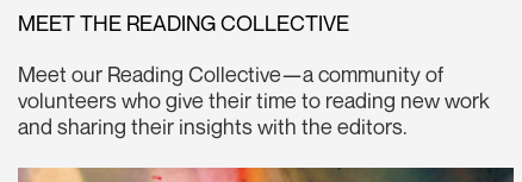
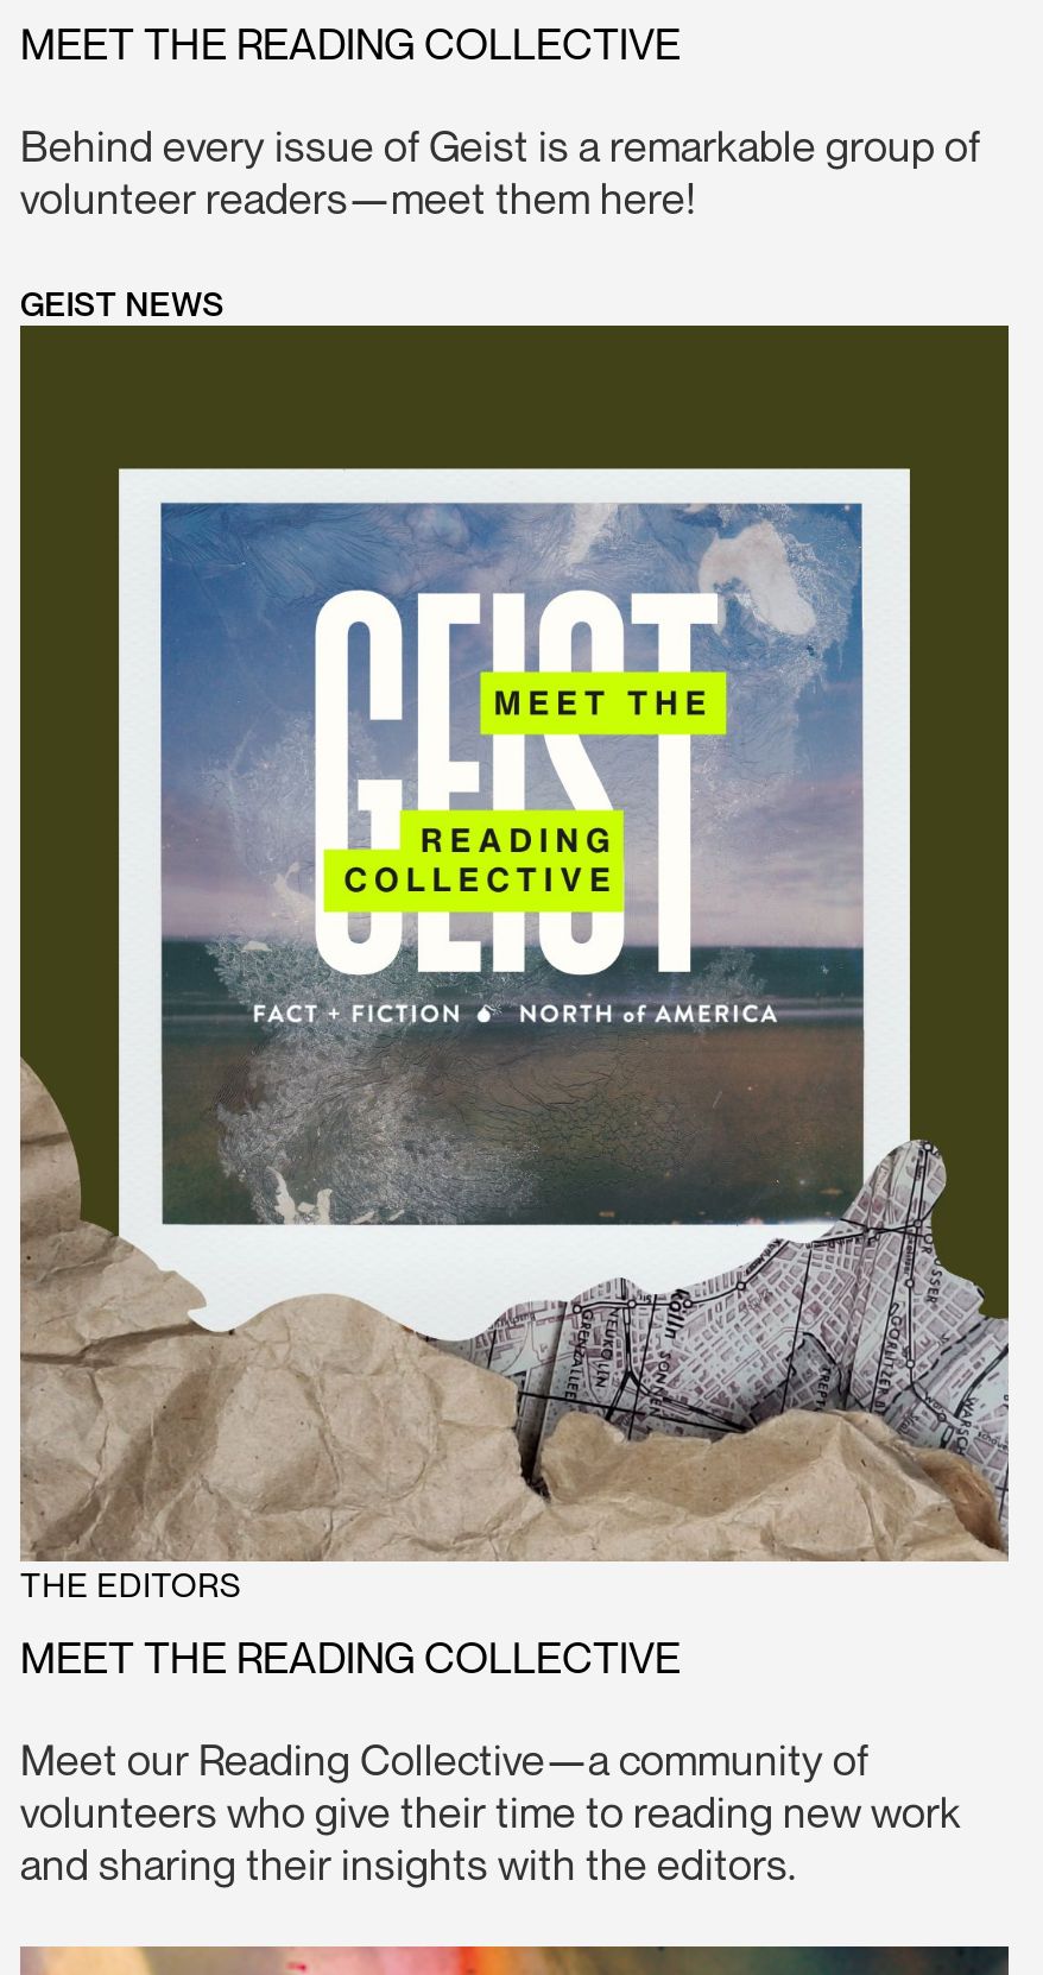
+ Behind every issue of Geist is a remarkable group of
+ volunteer readers—meet them here!
+ GEIST NEWS

+ [image]
+ THE EDITORS
+ MEET THE READING COLLECTIVE
